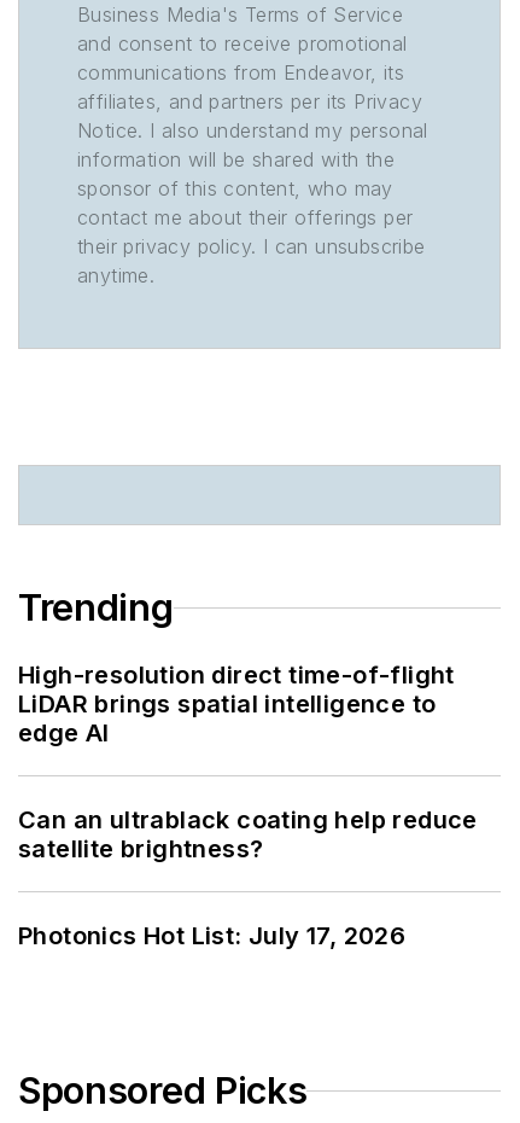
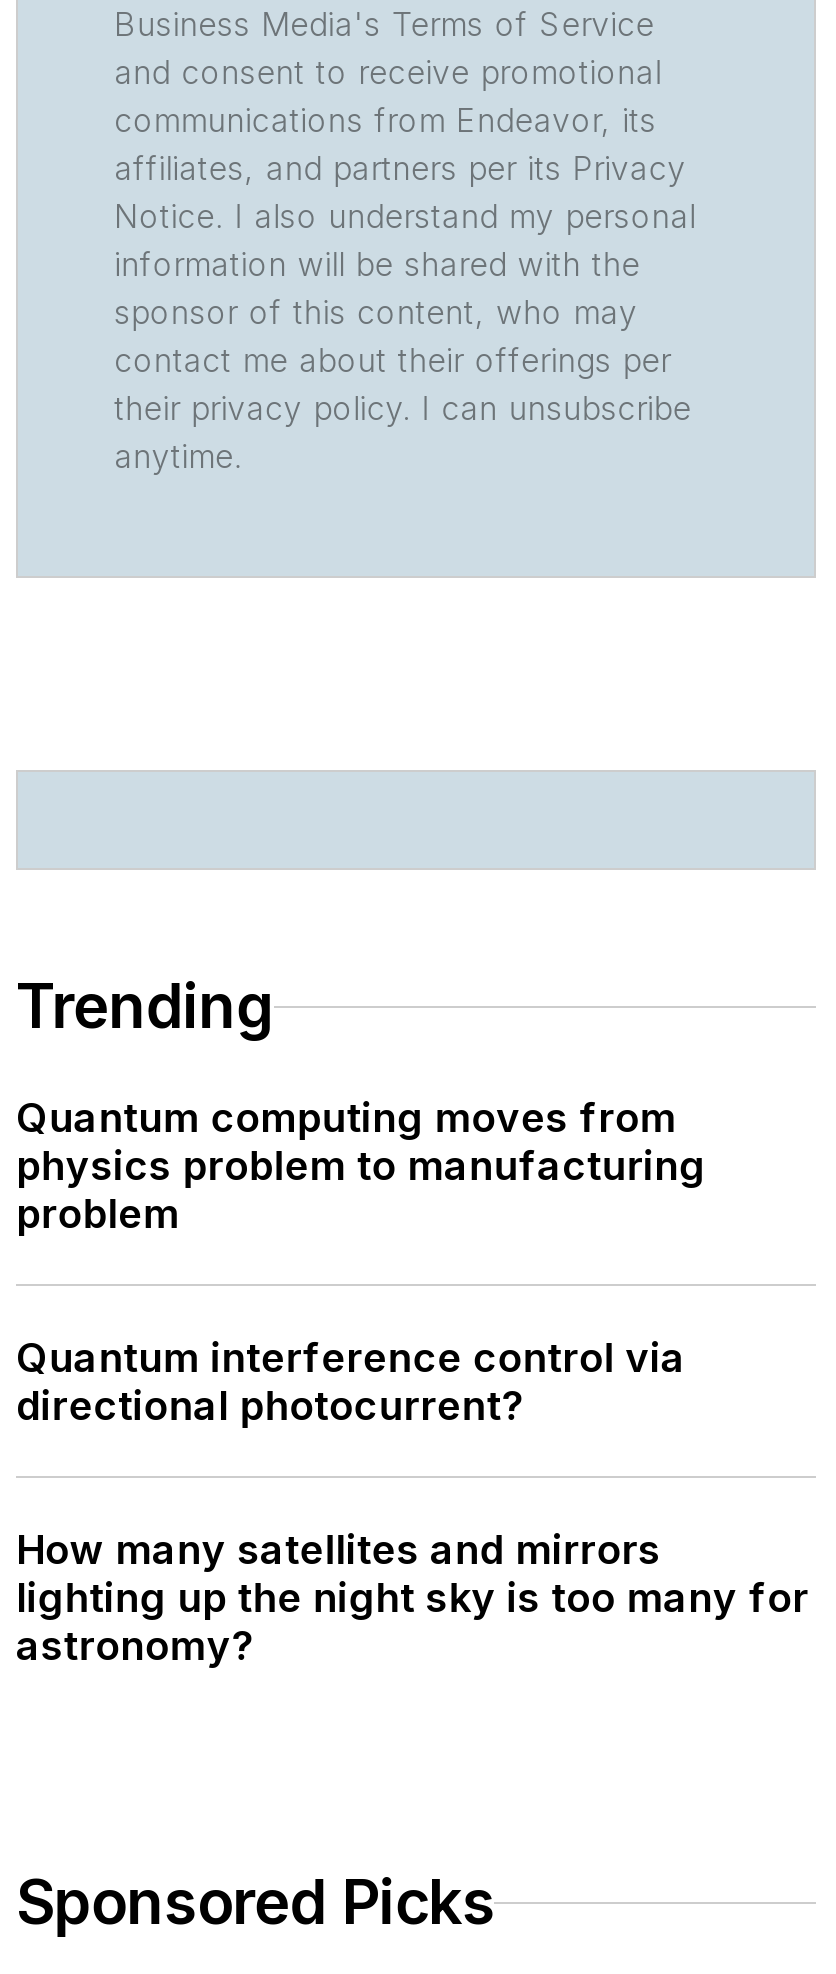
- High-resolution direct time-of-flight
- LiDAR brings spatial intelligence to
- edge AI
+ Quantum computing moves from
+ physics problem to manufacturing
+ problem

- Can an ultrablack coating help reduce
- satellite brightness?
+ Quantum interference control via
+ directional photocurrent?

- Photonics Hot List: July 17, 2026
+ How many satellites and mirrors
+ lighting up the night sky is too many for
+ astronomy?
